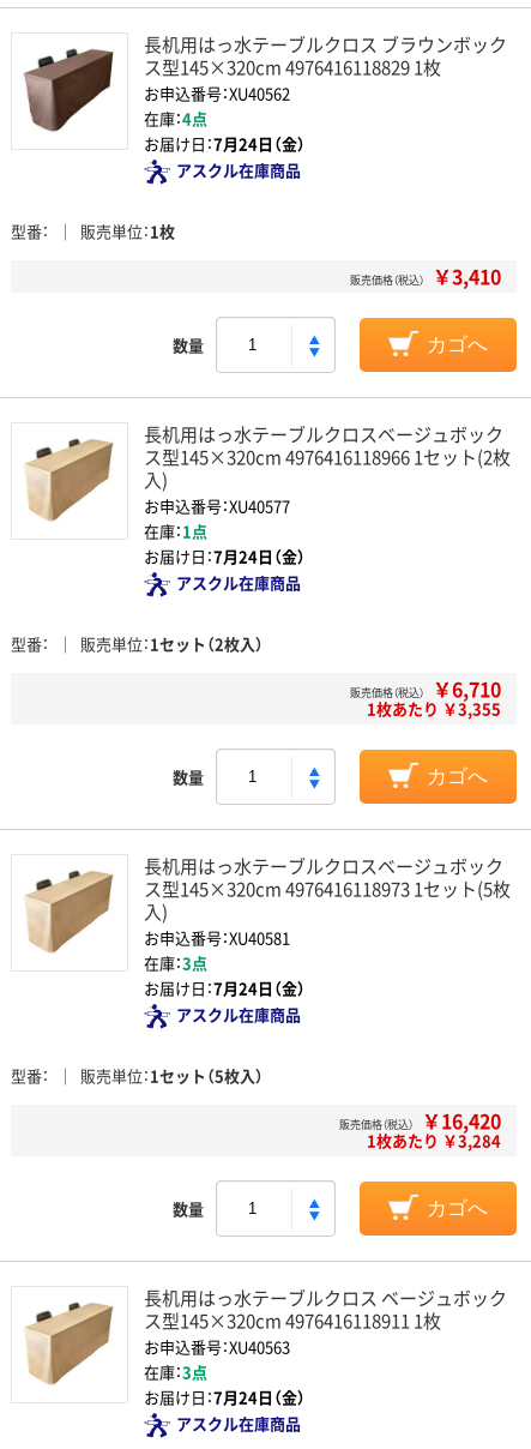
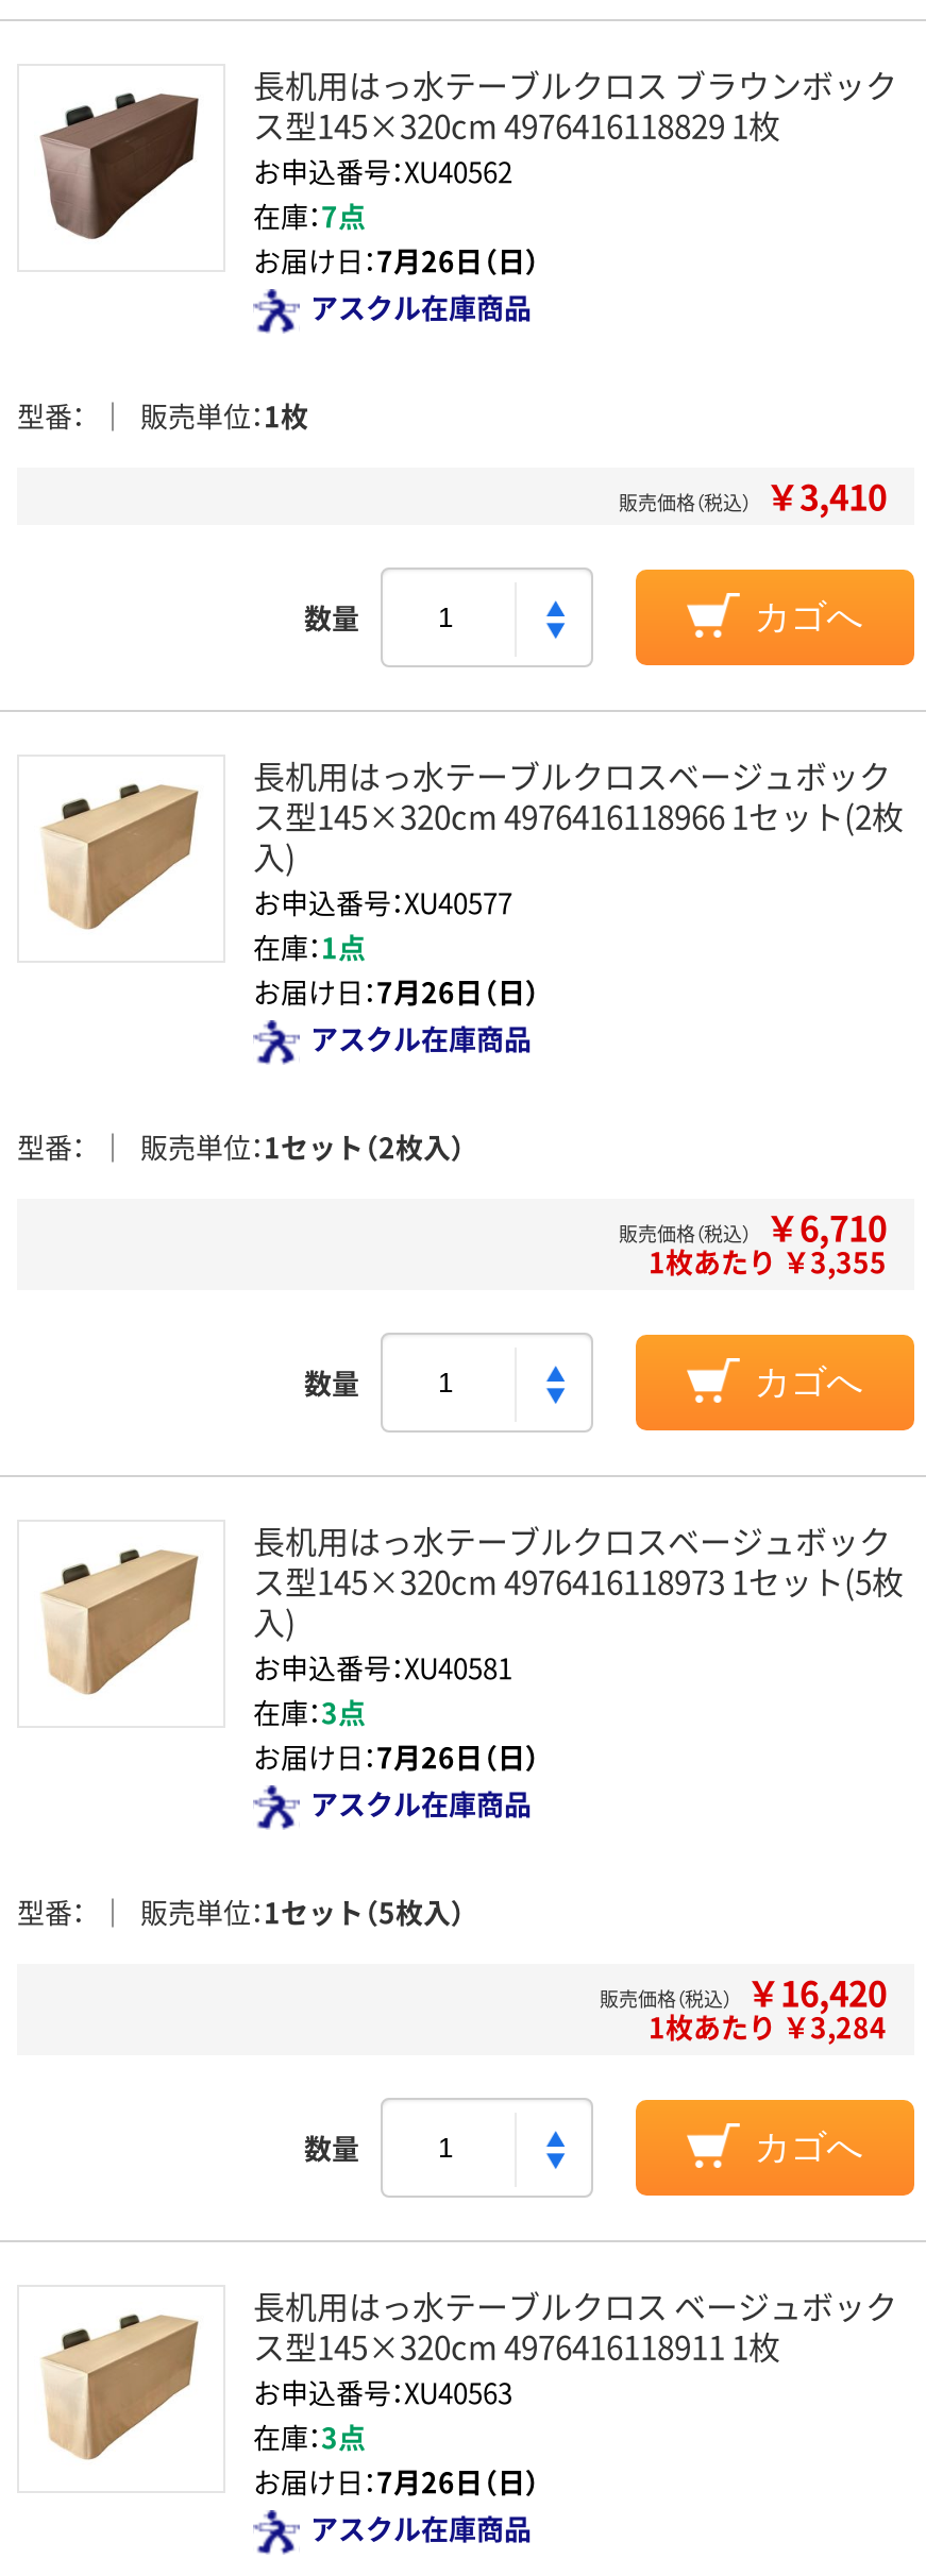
- 在庫：4点
+ 在庫：7点

- お届け日：7月24日（金）
+ お届け日：7月26日（日）

- お届け日：7月24日（金）
+ お届け日：7月26日（日）

- お届け日：7月24日（金）
+ お届け日：7月26日（日）

- お届け日：7月24日（金）
+ お届け日：7月26日（日）
